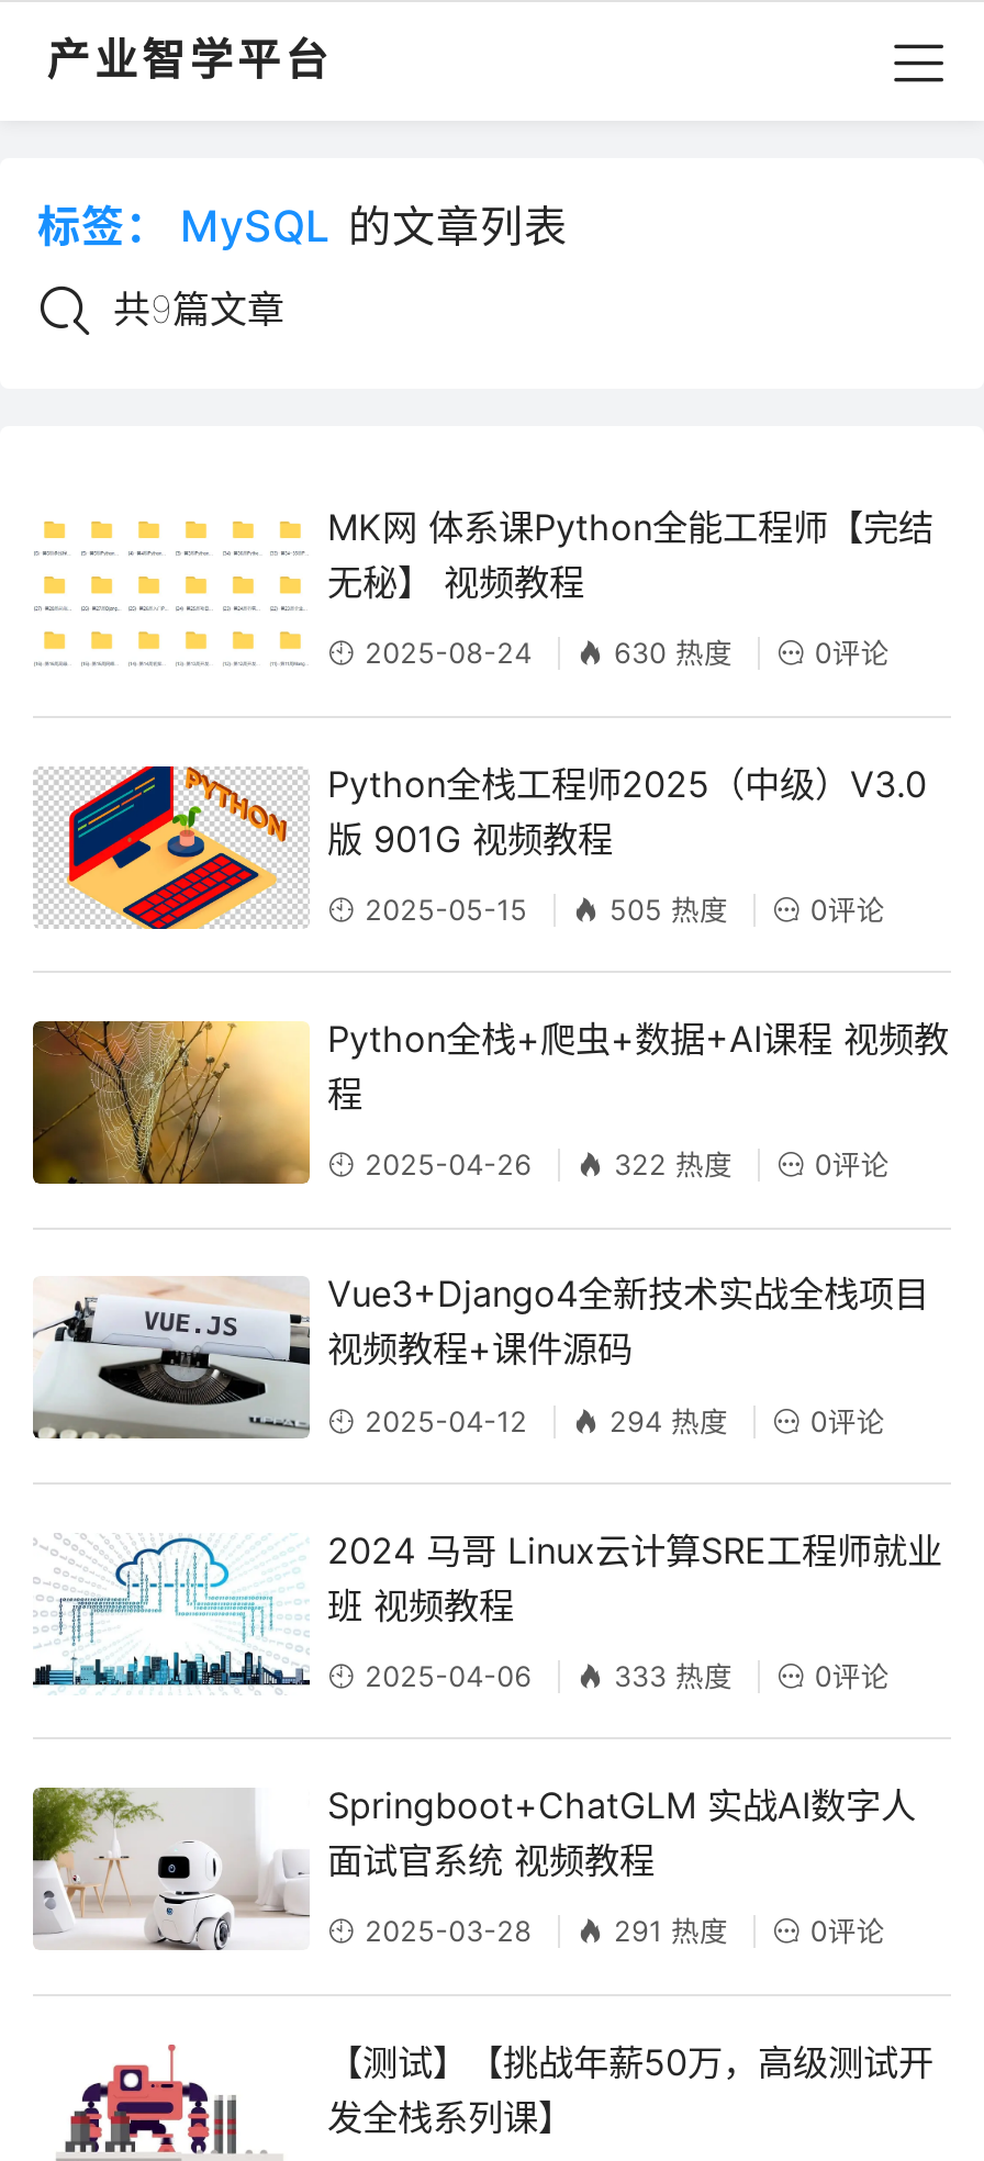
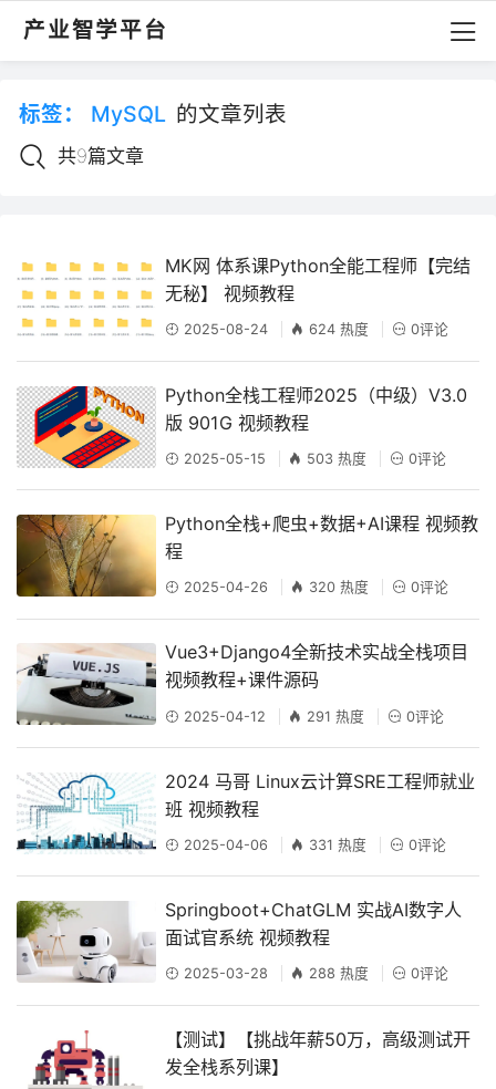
- 630 热度
+ 624 热度

- 505 热度
+ 503 热度

- 322 热度
+ 320 热度

- 294 热度
+ 291 热度

- 333 热度
+ 331 热度

- 291 热度
+ 288 热度
